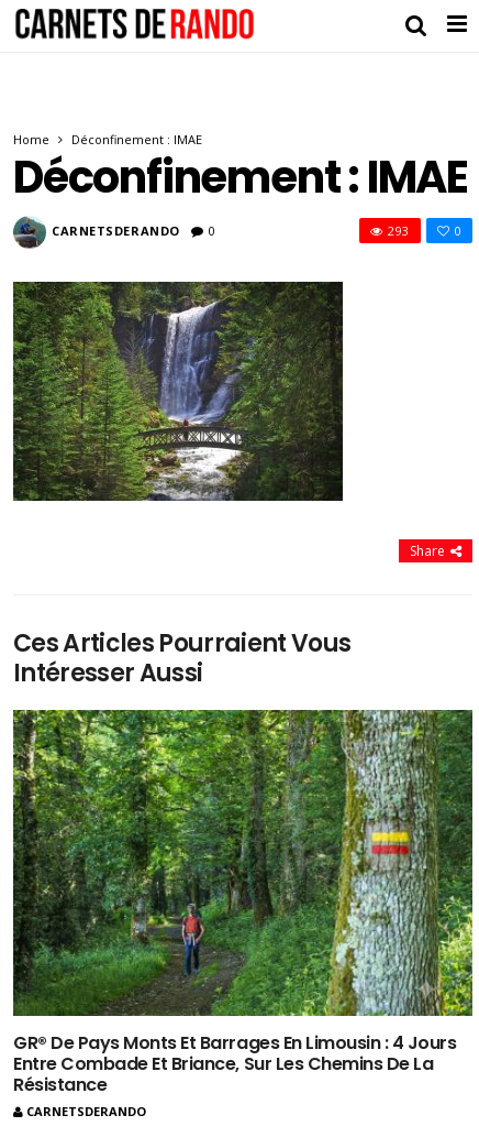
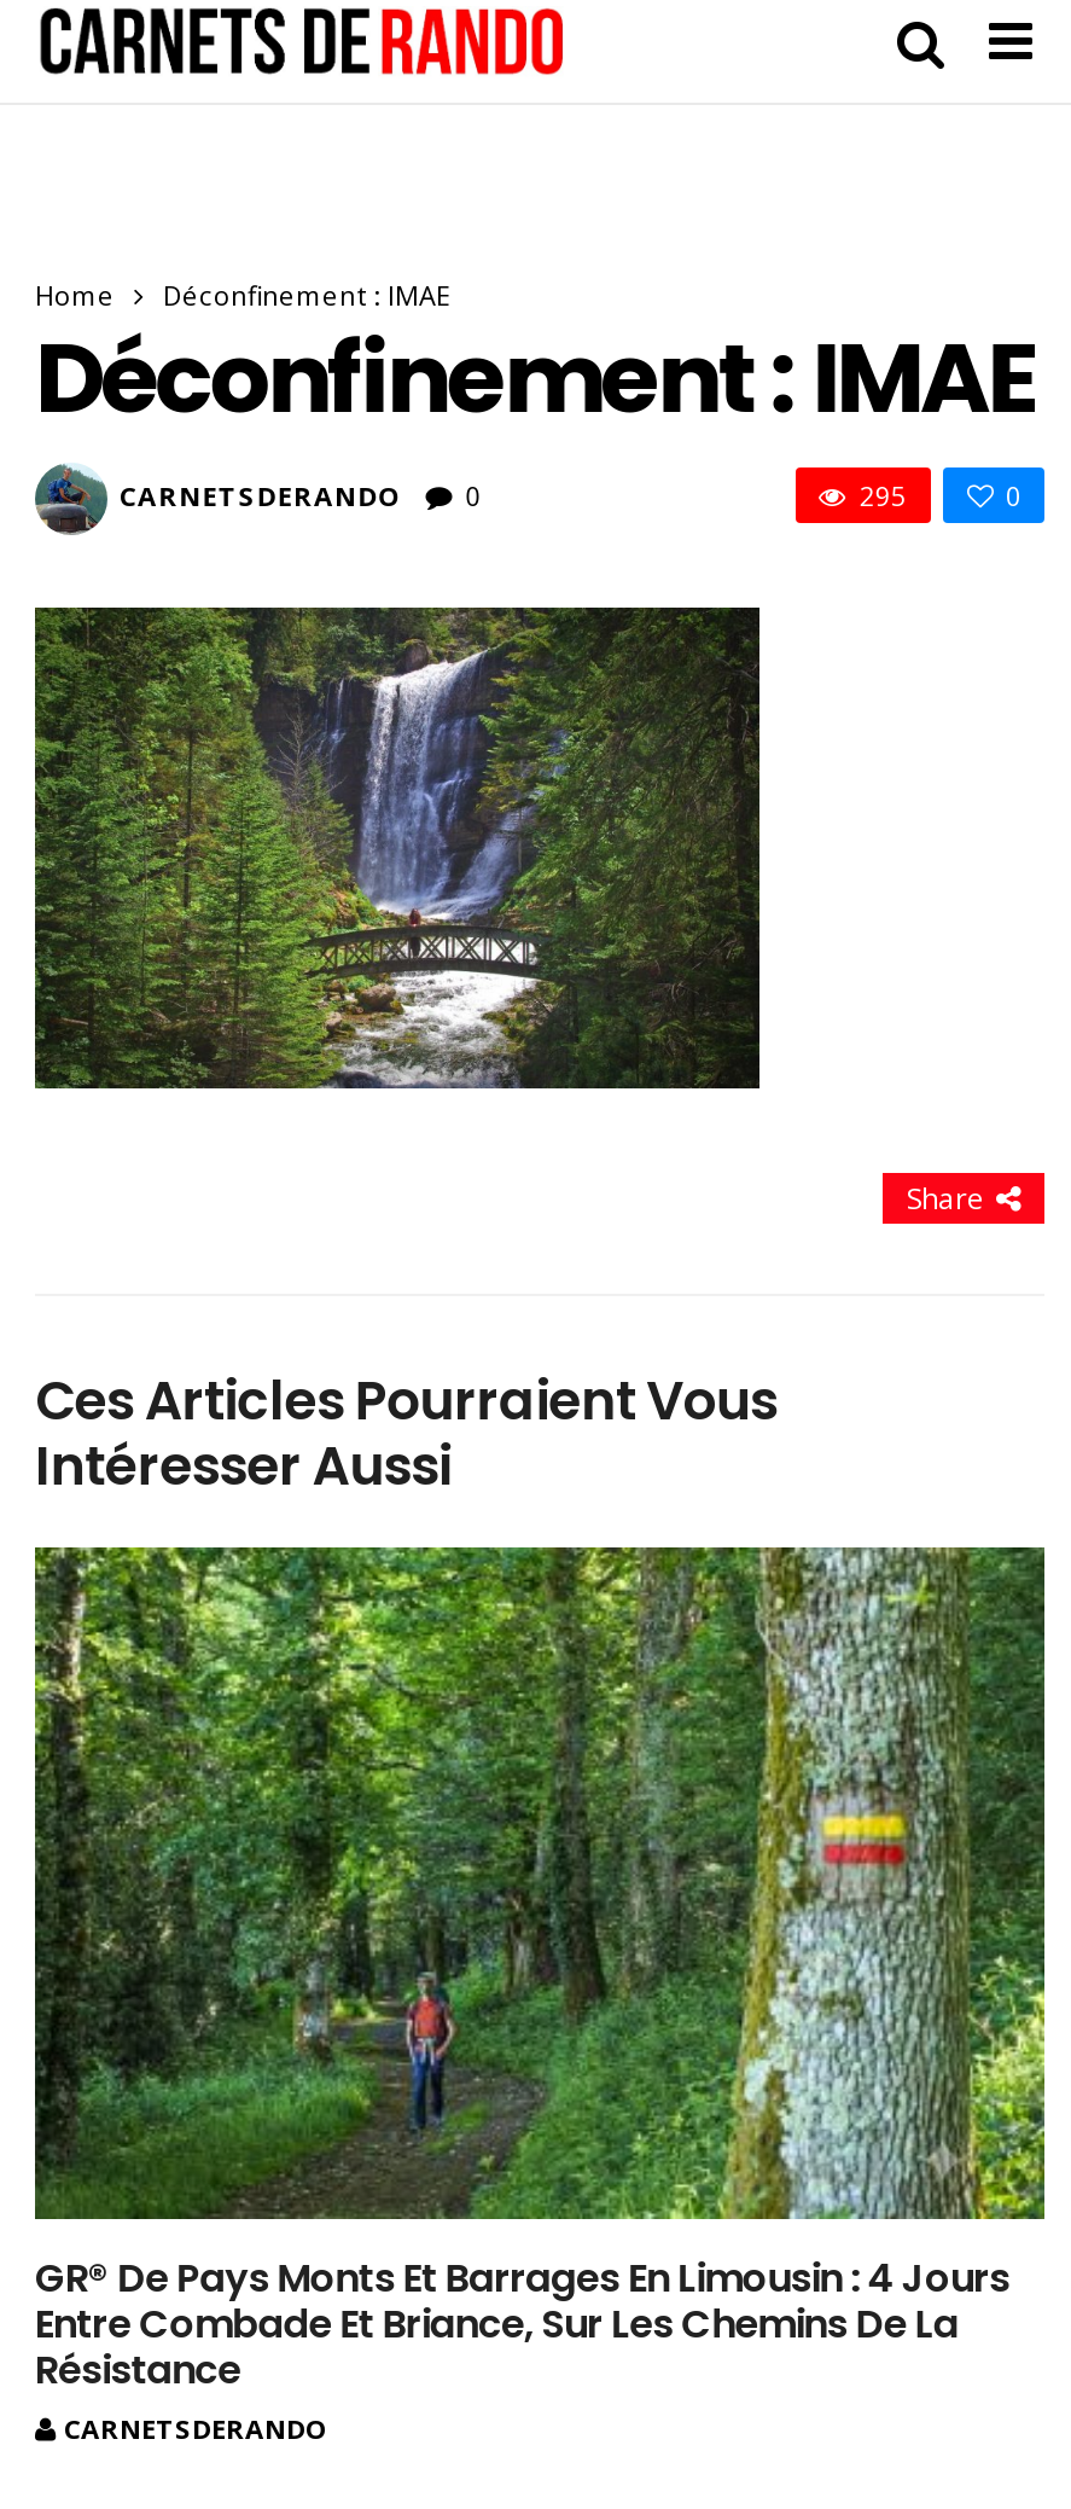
- 293
+ 295
